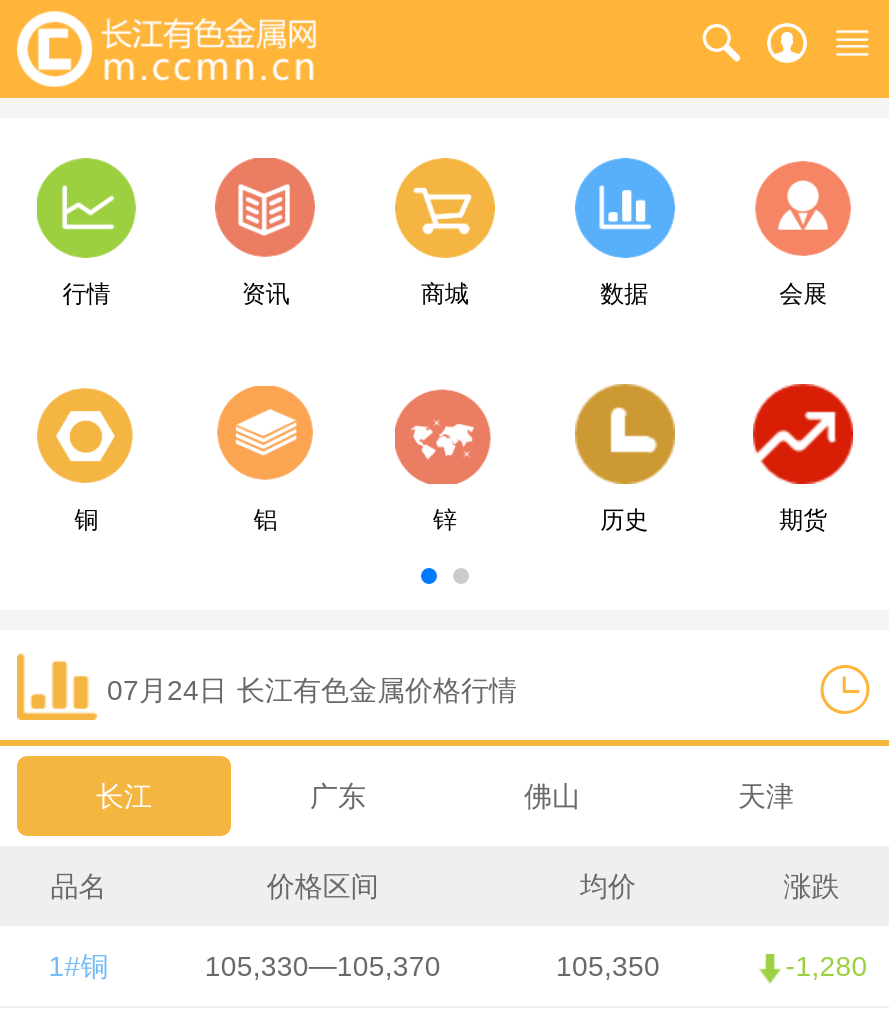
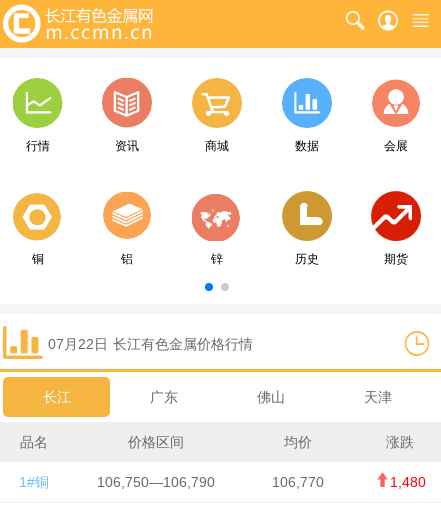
- 07月24日 长江有色金属价格行情
+ 07月22日 长江有色金属价格行情

- 105,330—105,370
+ 106,750—106,790

- 105,350
+ 106,770

- -1,280
+ 1,480
